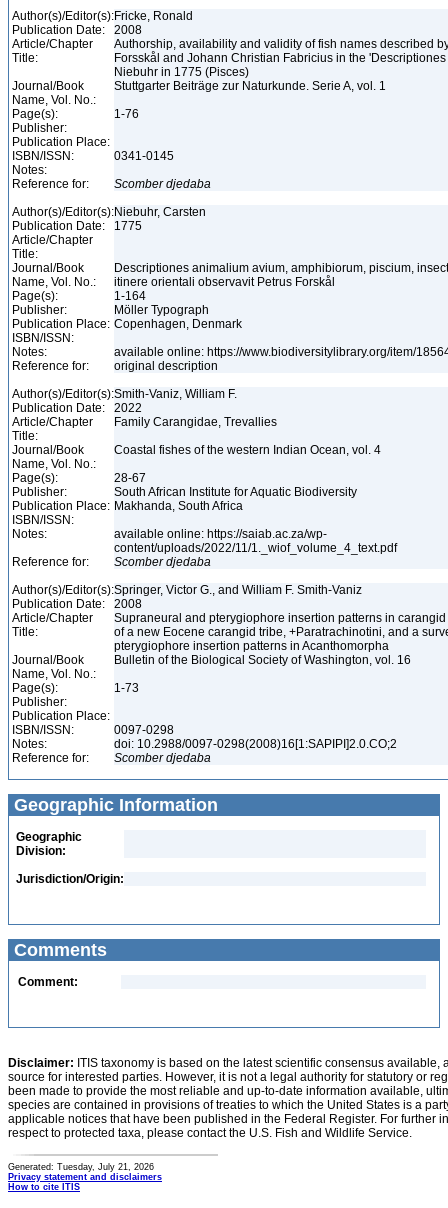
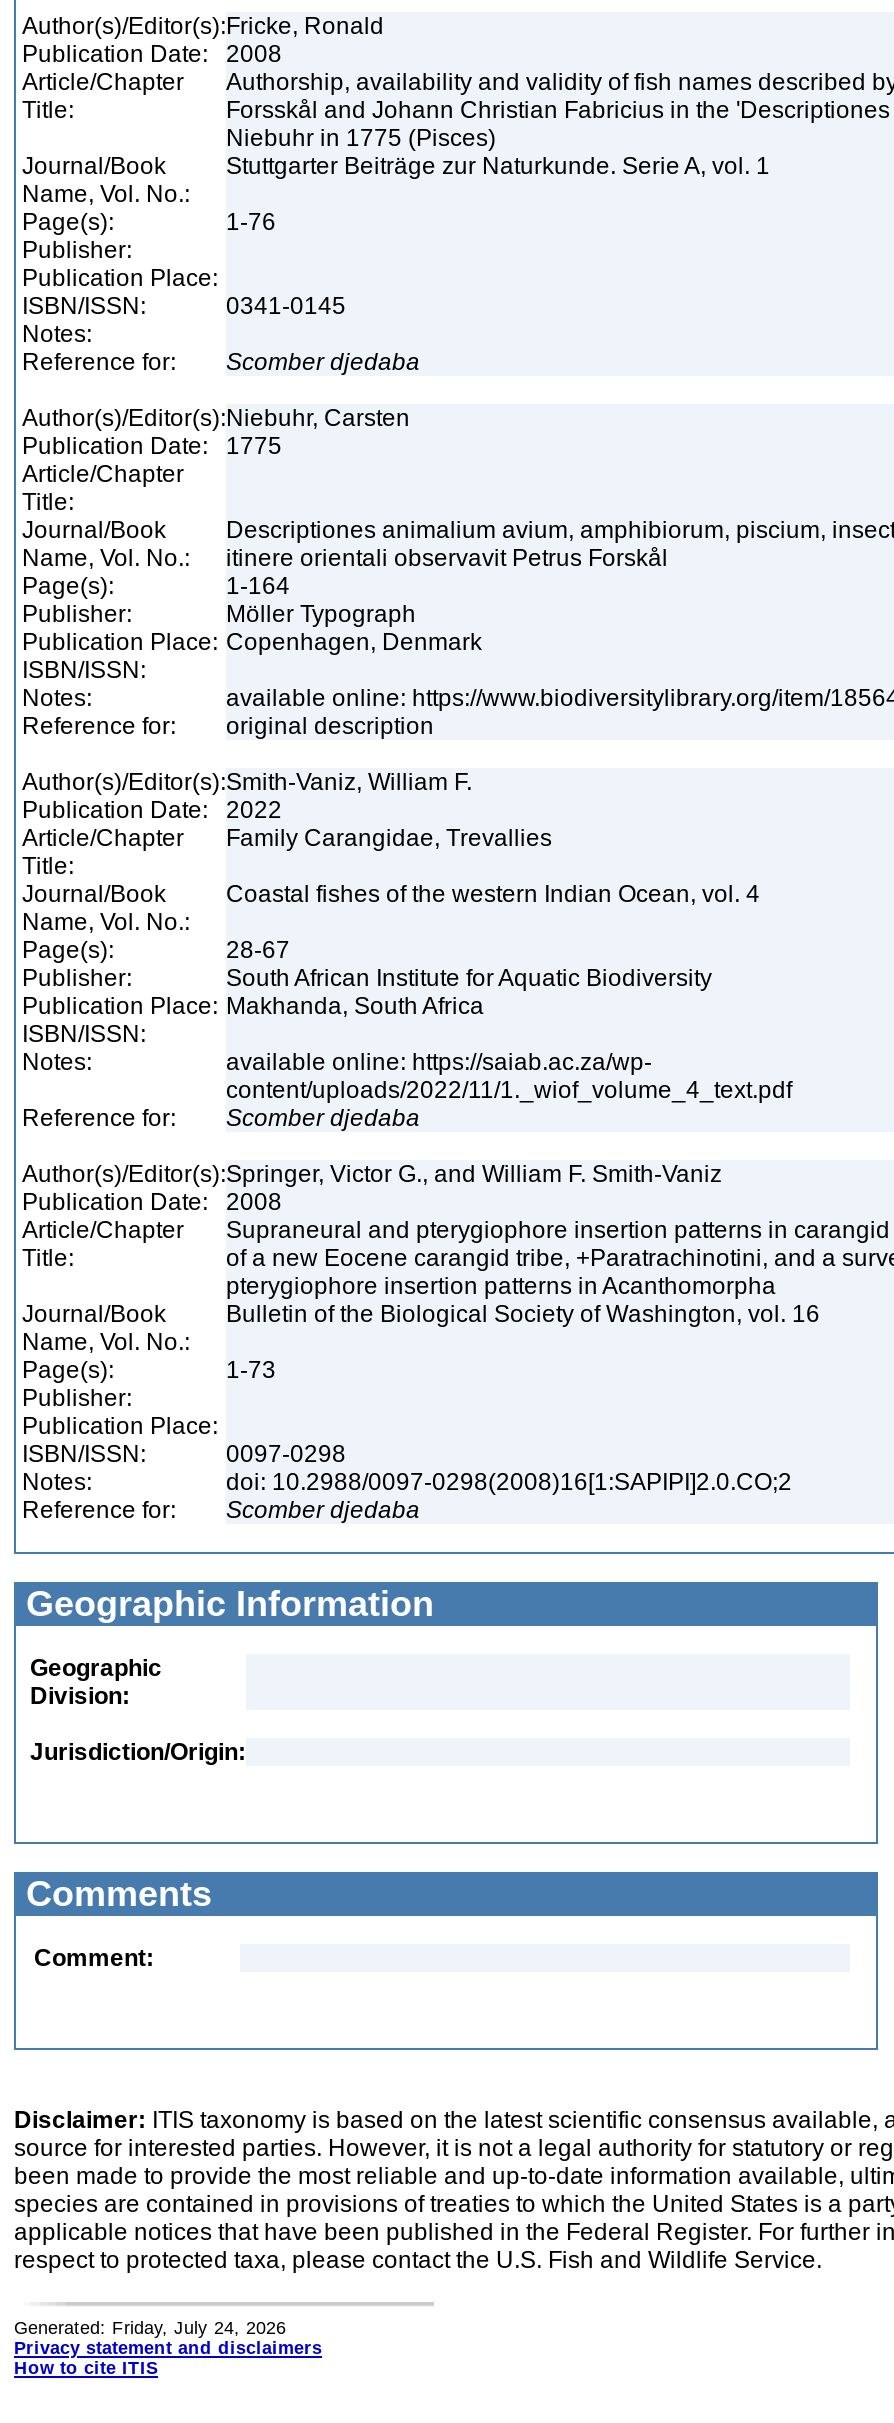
- Generated: Tuesday, July 21, 2026
+ Generated: Friday, July 24, 2026
